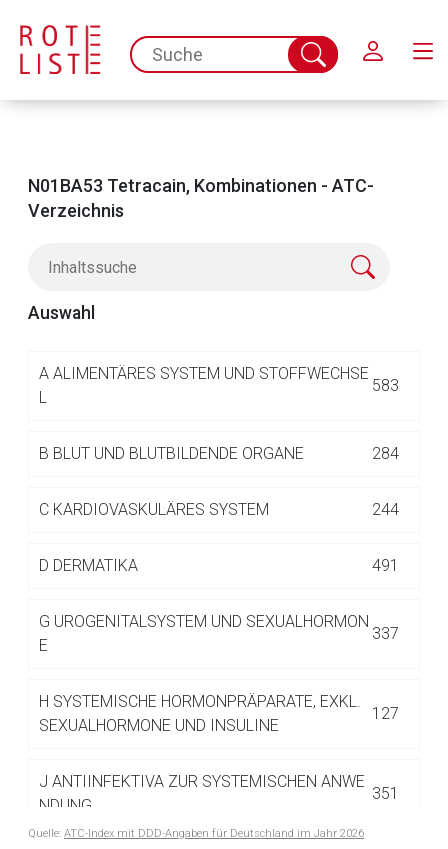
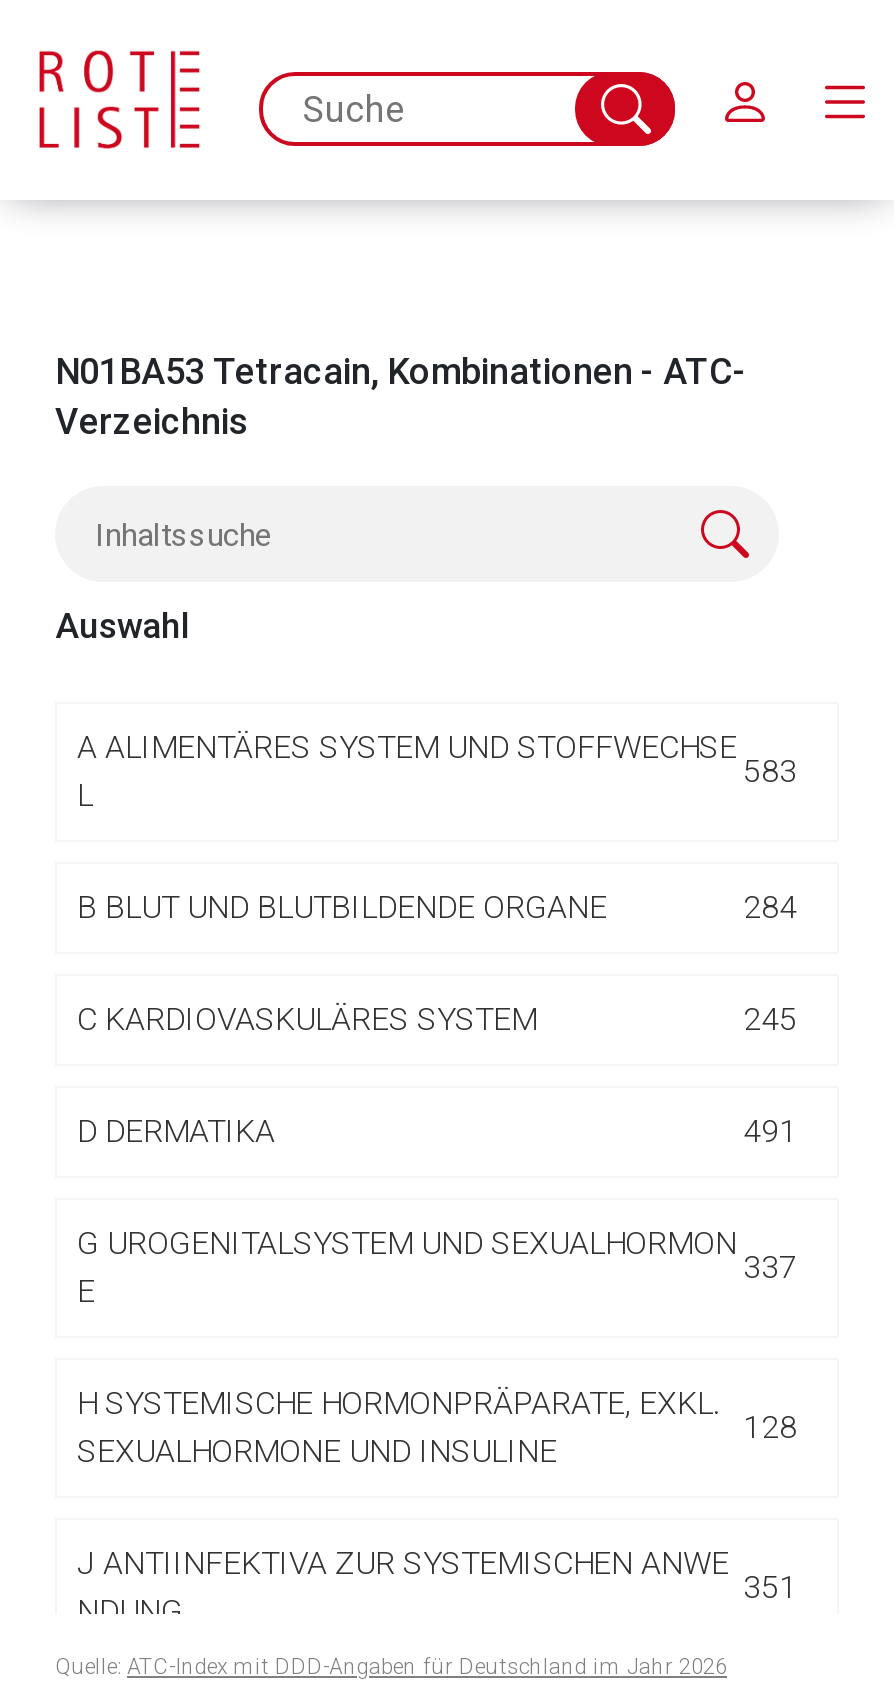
- 244
+ 245

- 127
+ 128
